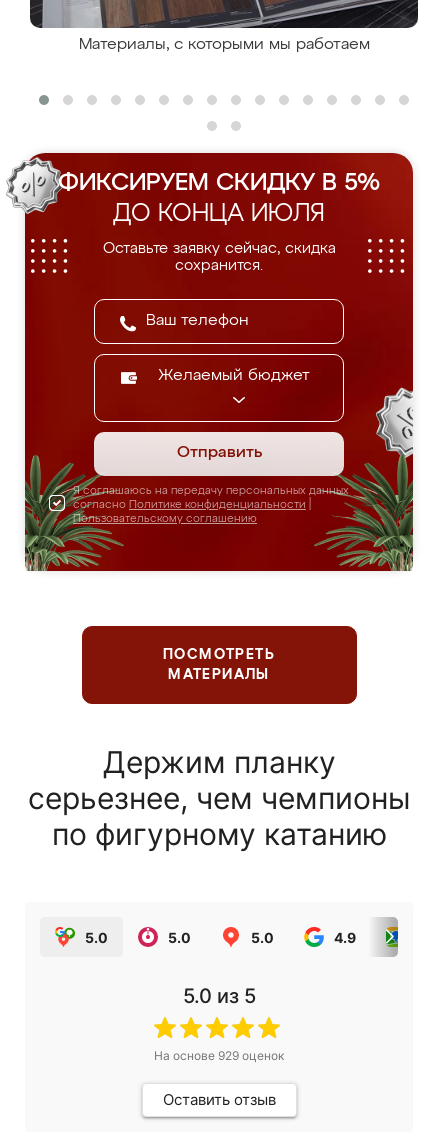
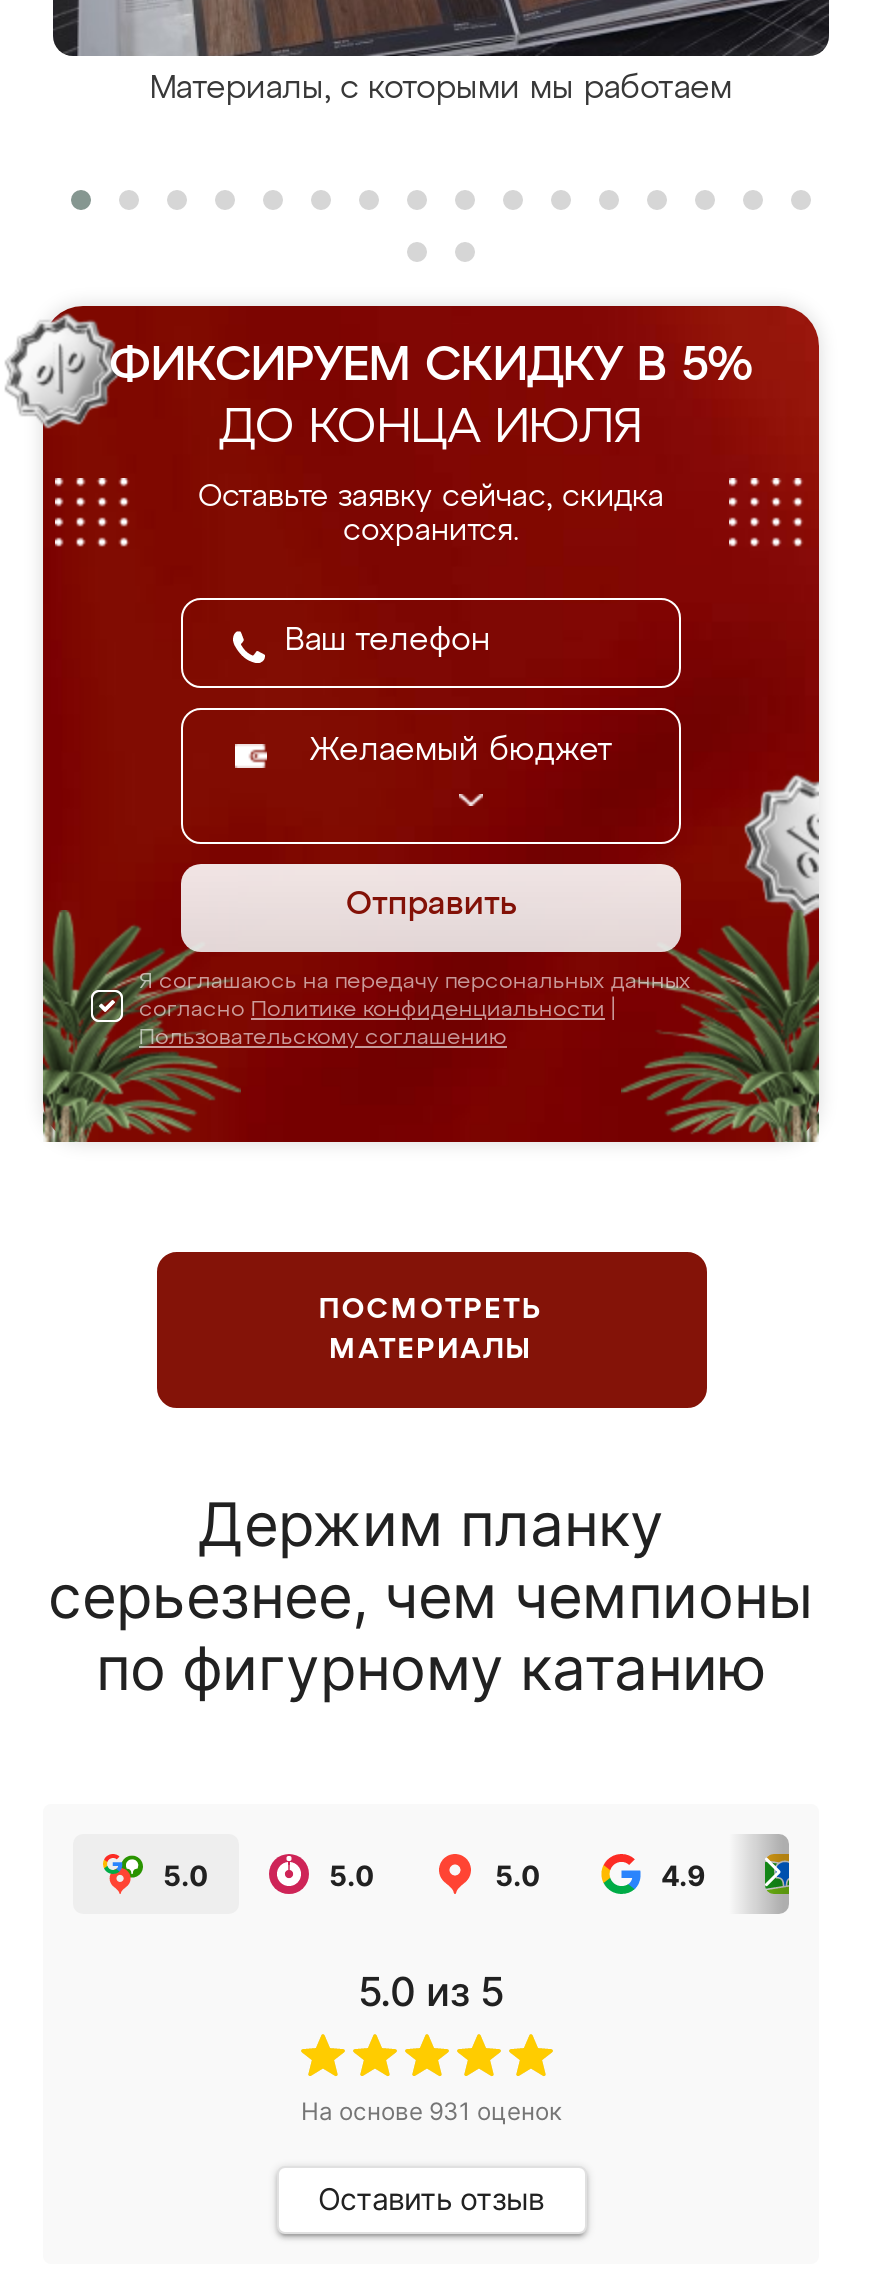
- На основе 929 оценок
+ На основе 931 оценок
